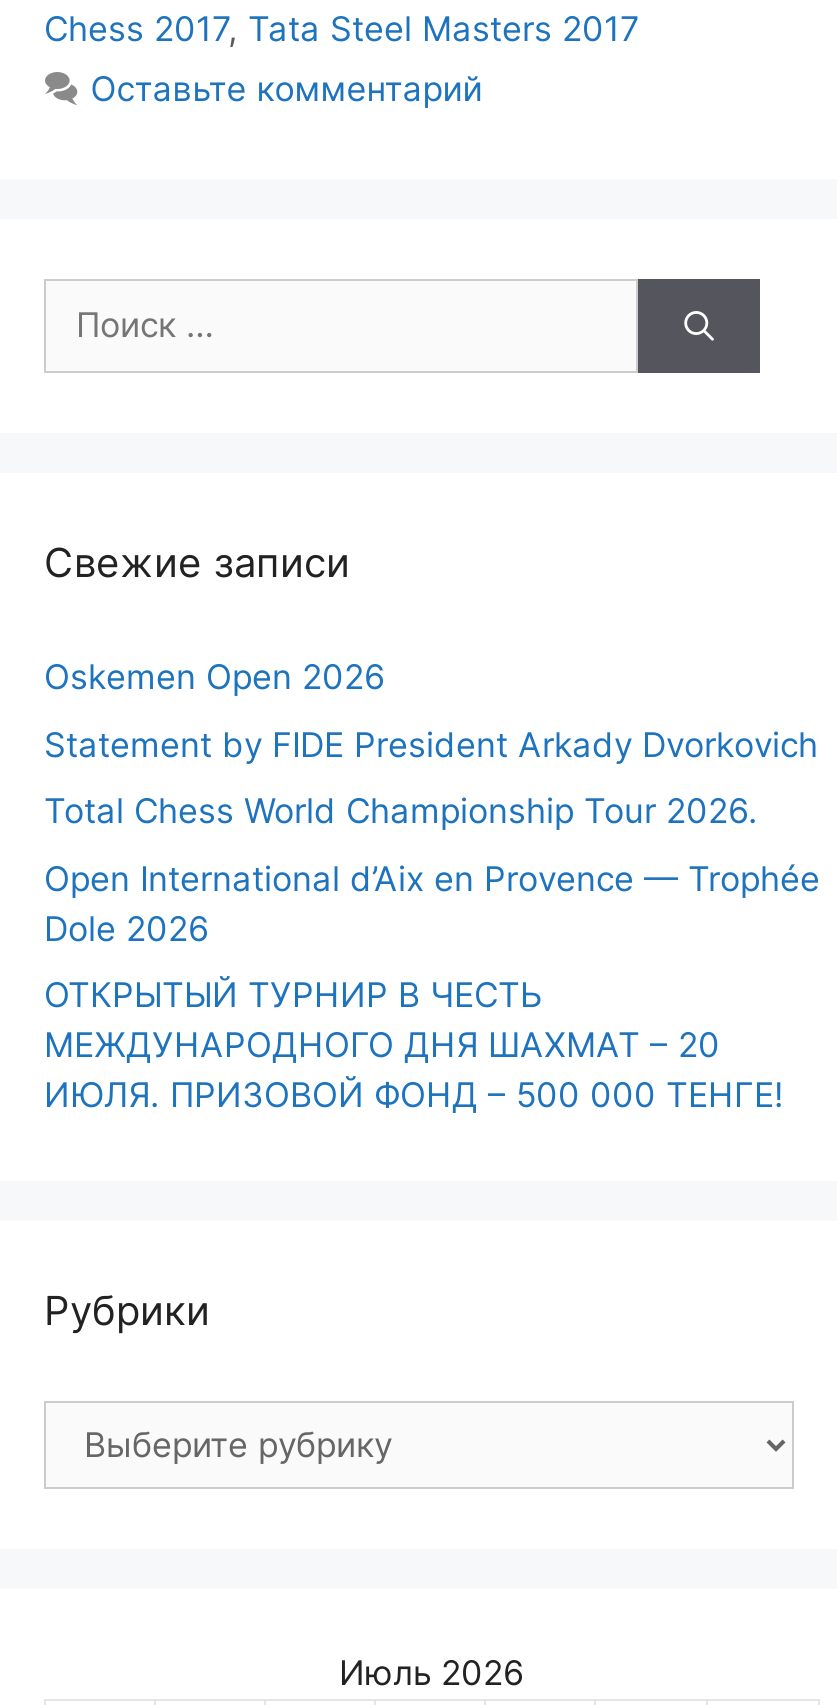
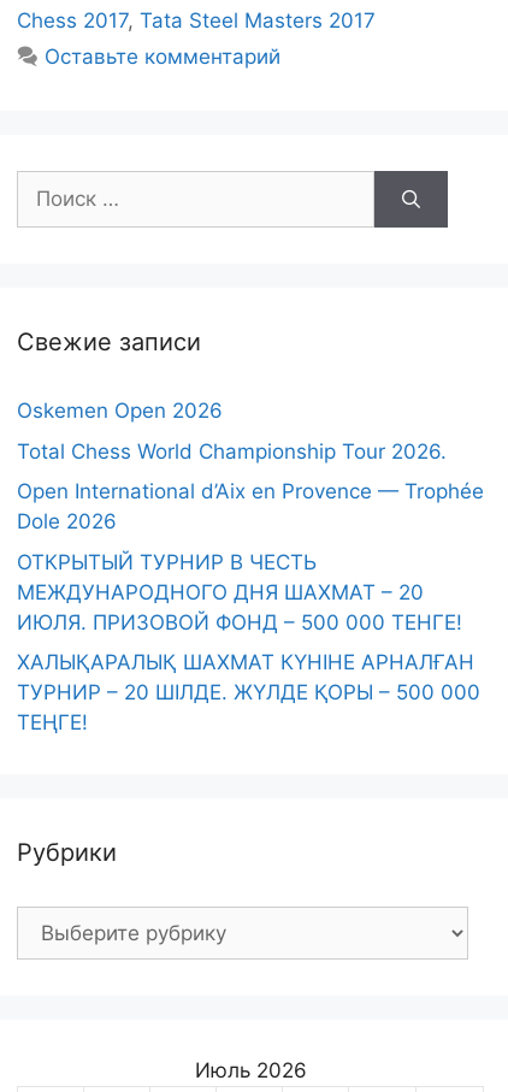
- Statement by FIDE President Arkady Dvorkovich

moved up: Total Chess World Championship Tour 2026. | Open International d’Aix en Provence — Trophée | Dole 2026 | ОТКРЫТЫЙ ТУРНИР В ЧЕСТЬ | МЕЖДУНАРОДНОГО ДНЯ ШАХМАТ – 20 | ИЮЛЯ. ПРИЗОВОЙ ФОНД – 500 000 ТЕНГЕ!

+ ХАЛЫҚАРАЛЫҚ ШАХМАТ КҮНІНЕ АРНАЛҒАН
+ ТУРНИР – 20 ШІЛДЕ. ЖҮЛДЕ ҚОРЫ – 500 000
+ ТЕҢГЕ!
